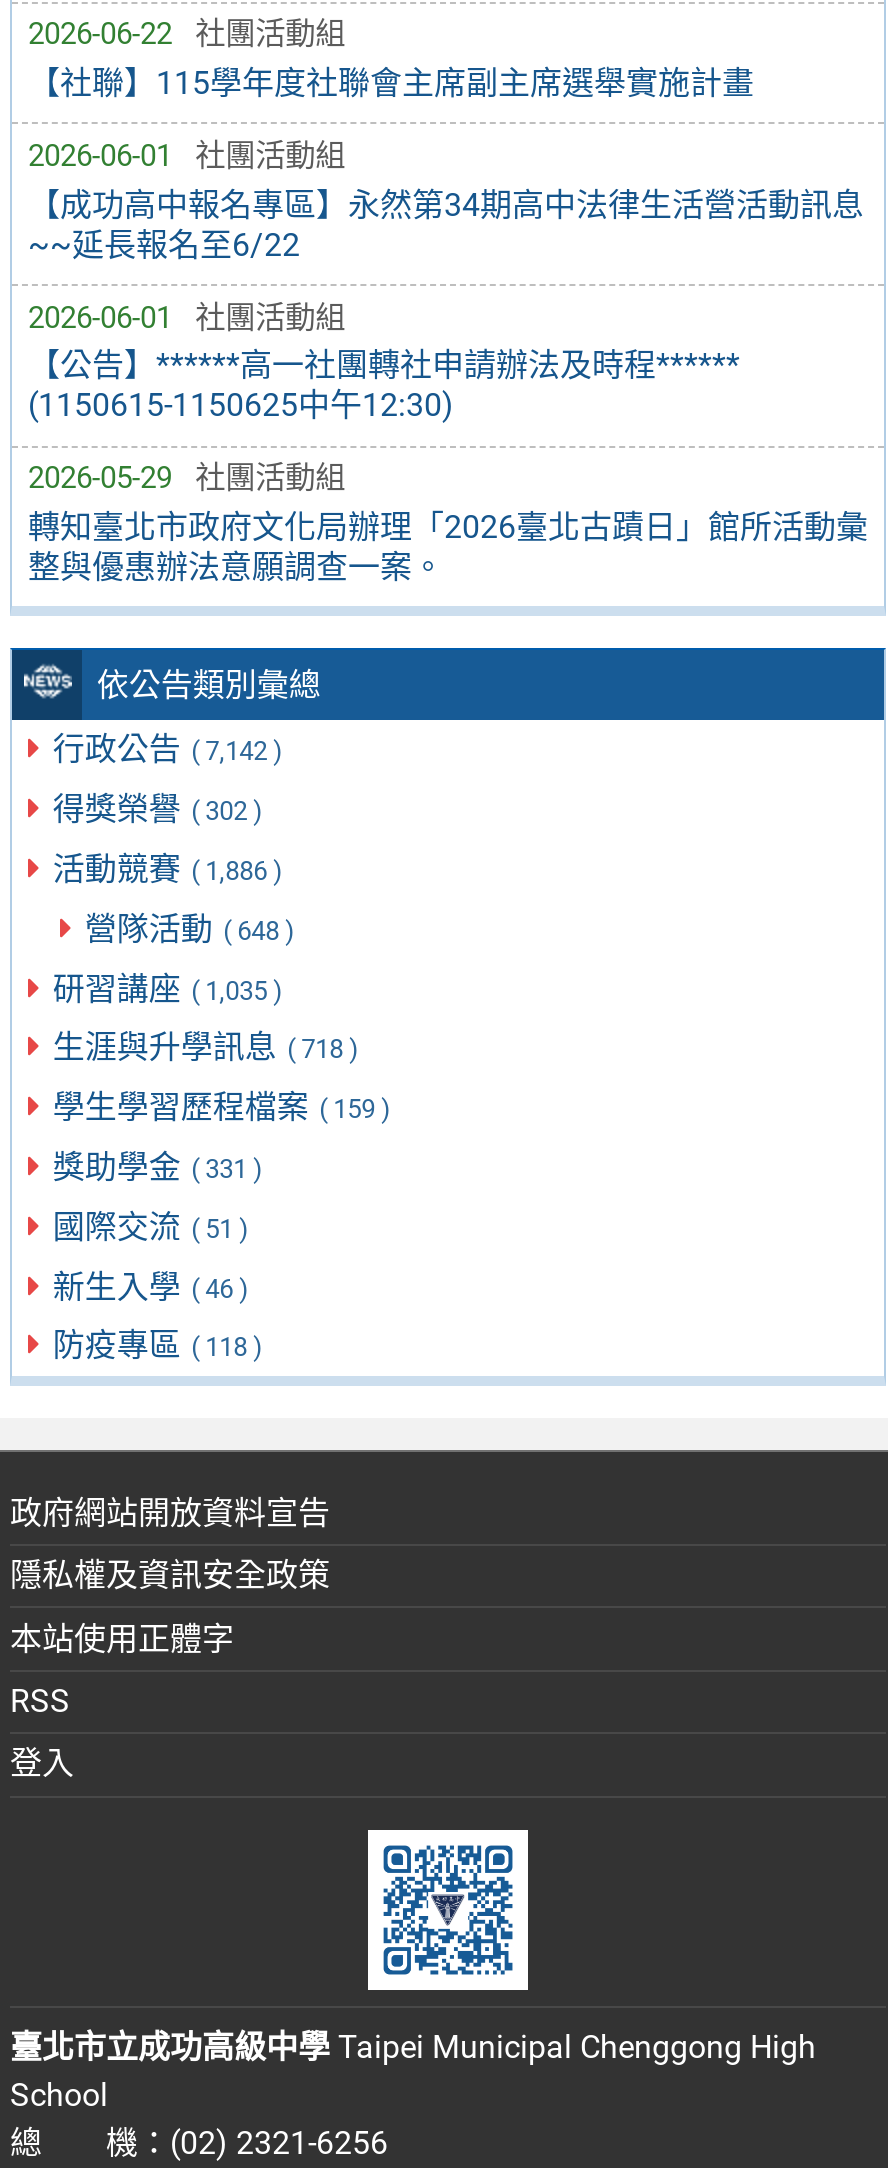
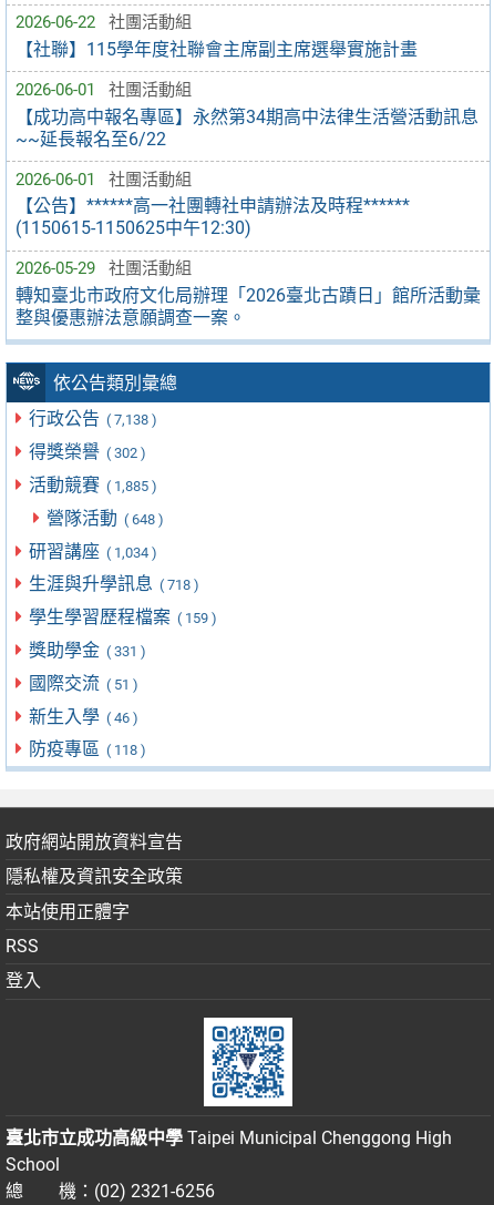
- 行政公告 ( 7,142 )
+ 行政公告 ( 7,138 )

- 活動競賽 ( 1,886 )
+ 活動競賽 ( 1,885 )

- 研習講座 ( 1,035 )
+ 研習講座 ( 1,034 )
